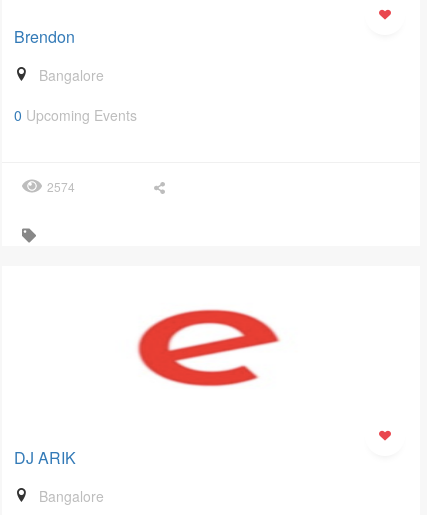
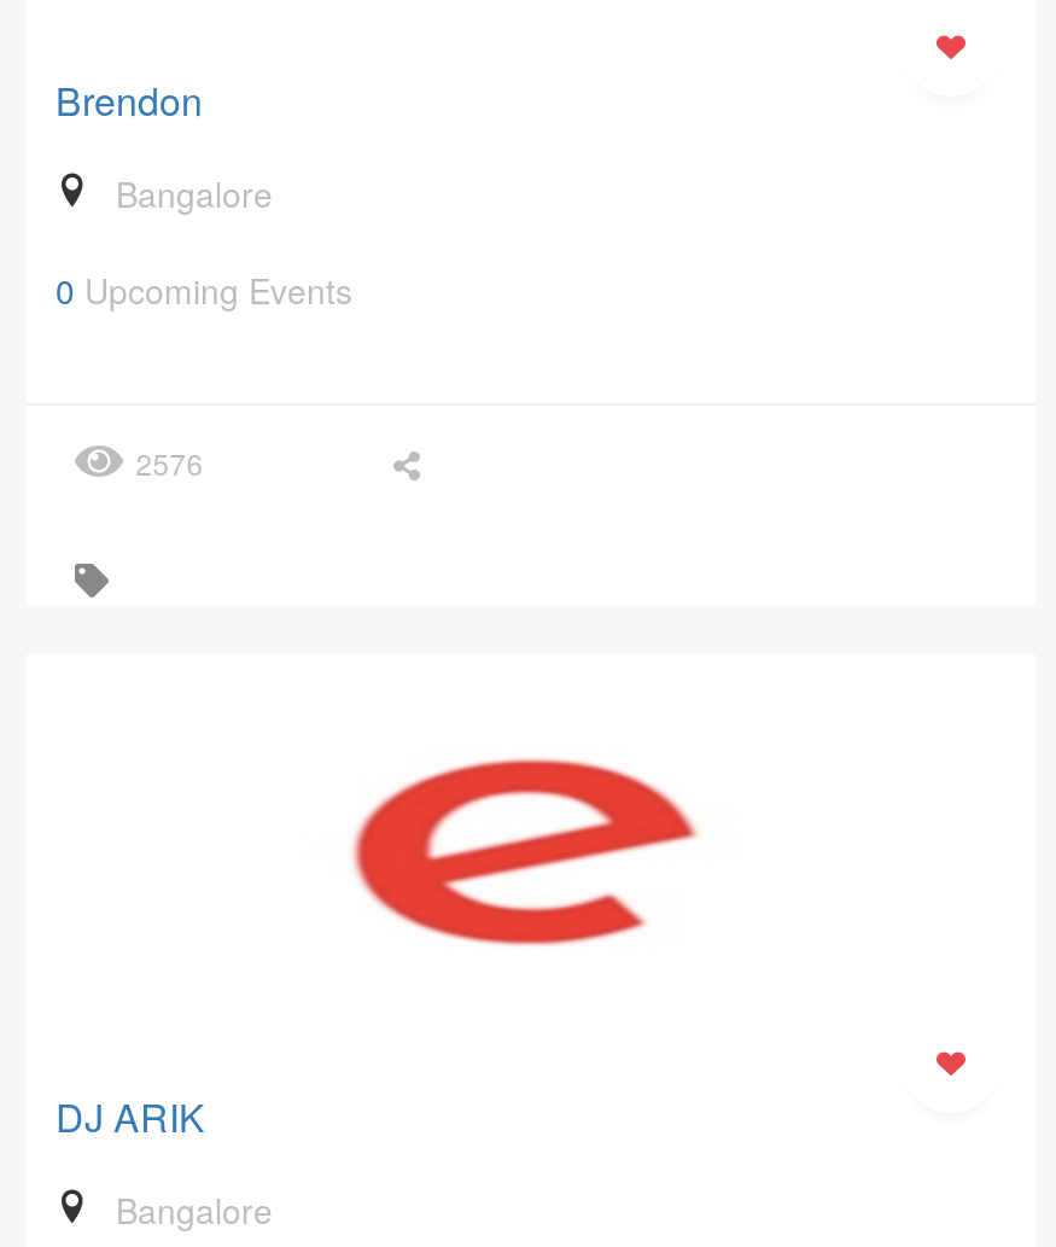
- 2574
+ 2576
